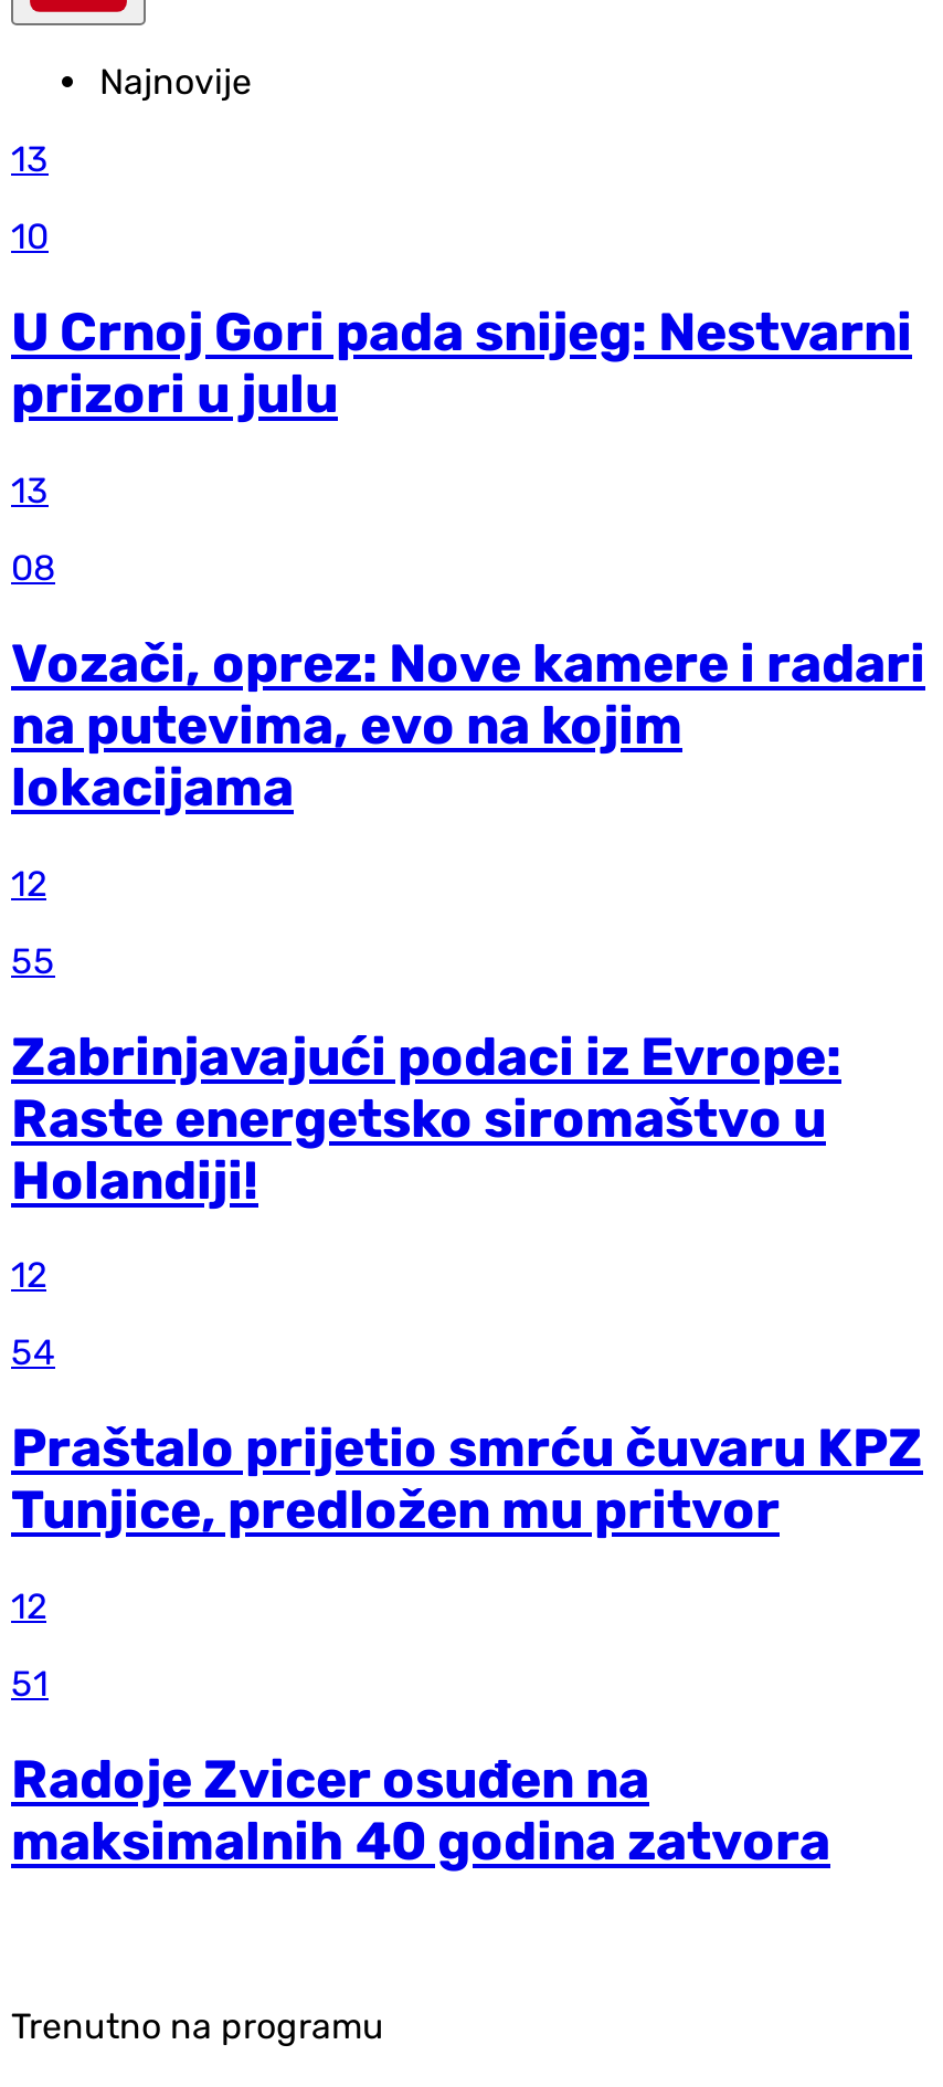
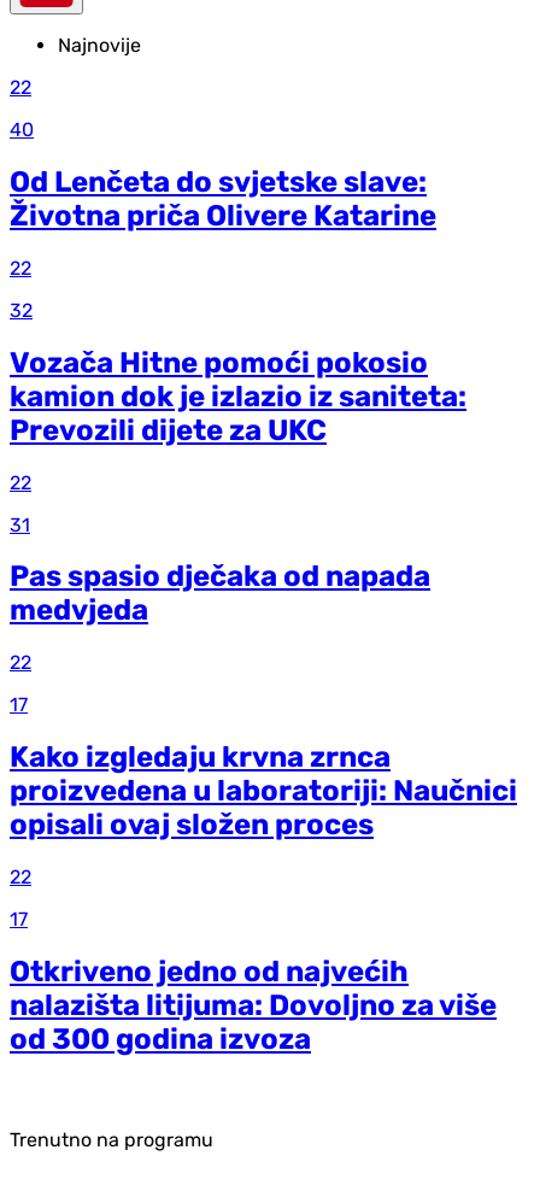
- 13
+ 22

- 10
+ 40

- U Crnoj Gori pada snijeg: Nestvarni
- prizori u julu
+ Od Lenčeta do svjetske slave:
+ Životna priča Olivere Katarine

- 13
+ 22

- 08
+ 32

- Vozači, oprez: Nove kamere i radari
- na putevima, evo na kojim
- lokacijama
+ Vozača Hitne pomoći pokosio
+ kamion dok je izlazio iz saniteta:
+ Prevozili dijete za UKC

- 12
+ 22

- 55
+ 31

- Zabrinjavajući podaci iz Evrope:
- Raste energetsko siromaštvo u
- Holandiji!
+ Pas spasio dječaka od napada
+ medvjeda

- 12
+ 22

- 54
+ 17

- Praštalo prijetio smrću čuvaru KPZ
- Tunjice, predložen mu pritvor
+ Kako izgledaju krvna zrnca
+ proizvedena u laboratoriji: Naučnici
+ opisali ovaj složen proces

- 12
+ 22

- 51
+ 17

- Radoje Zvicer osuđen na
- maksimalnih 40 godina zatvora
+ Otkriveno jedno od najvećih
+ nalazišta litijuma: Dovoljno za više
+ od 300 godina izvoza
